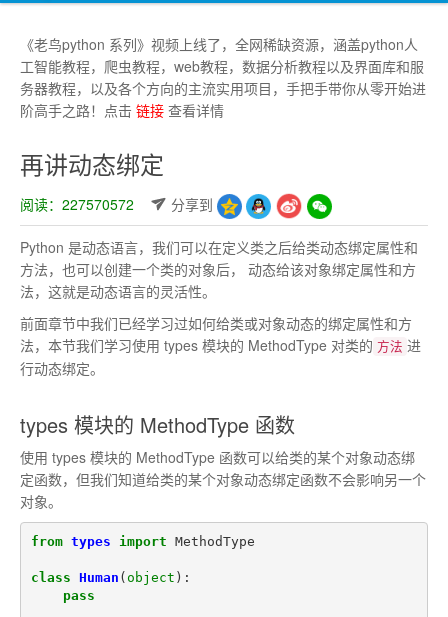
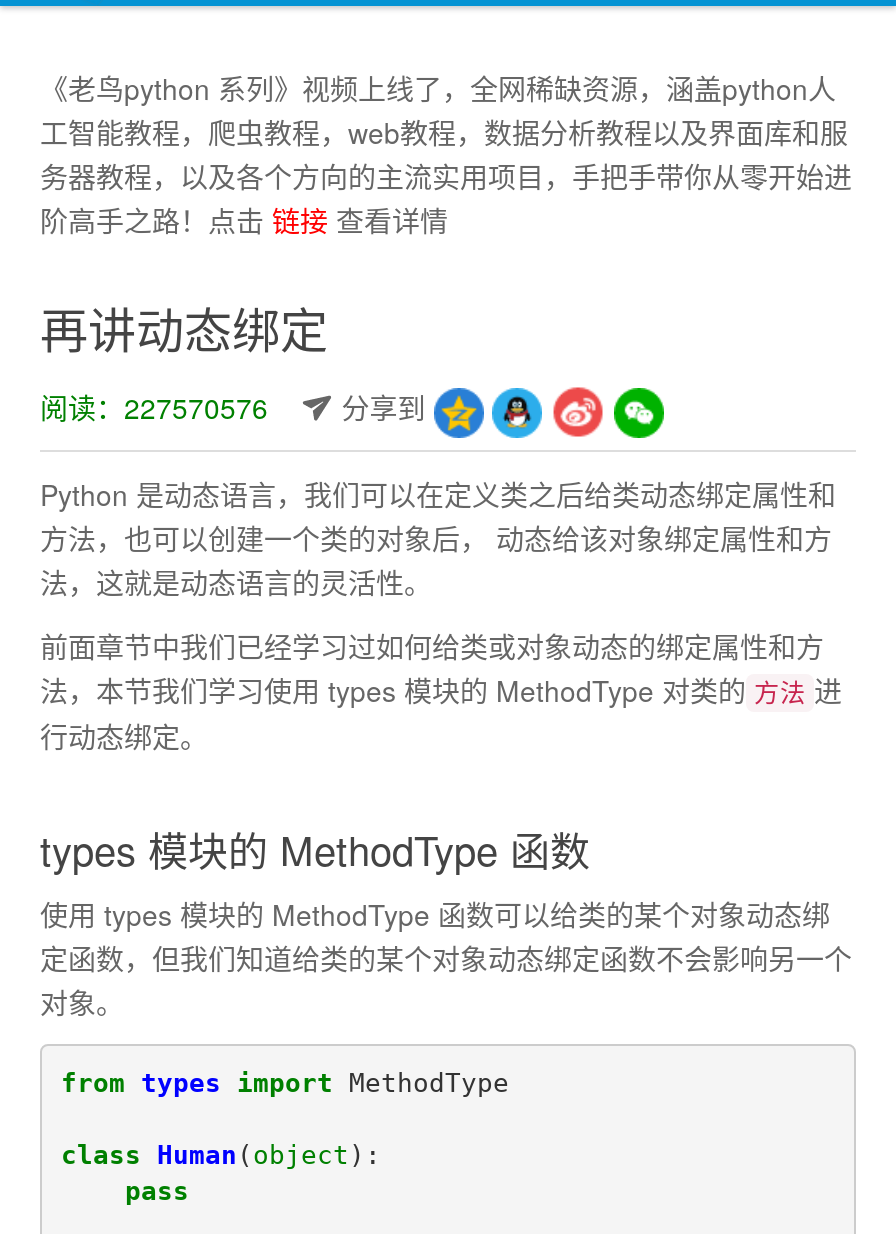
- 阅读：227570572 分享到
+ 阅读：227570576 分享到
